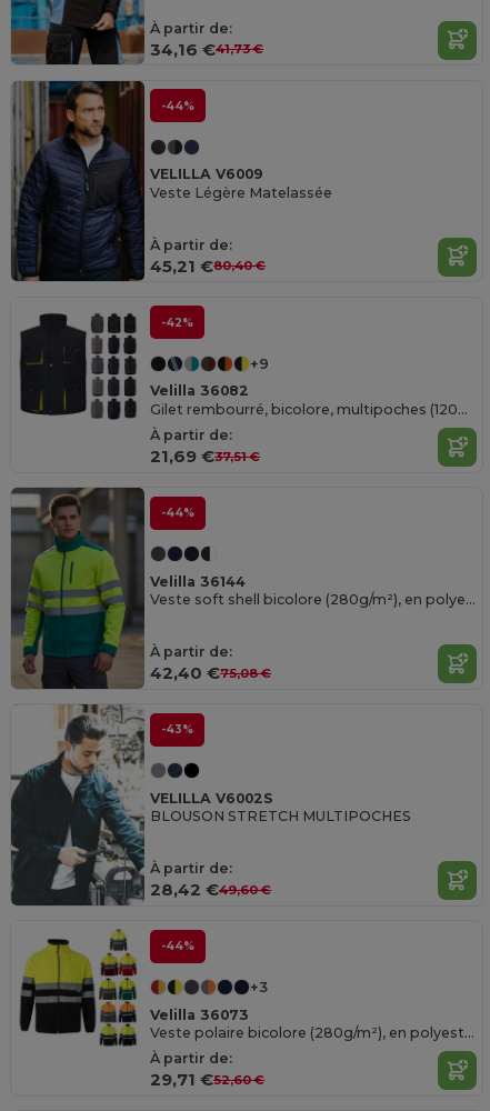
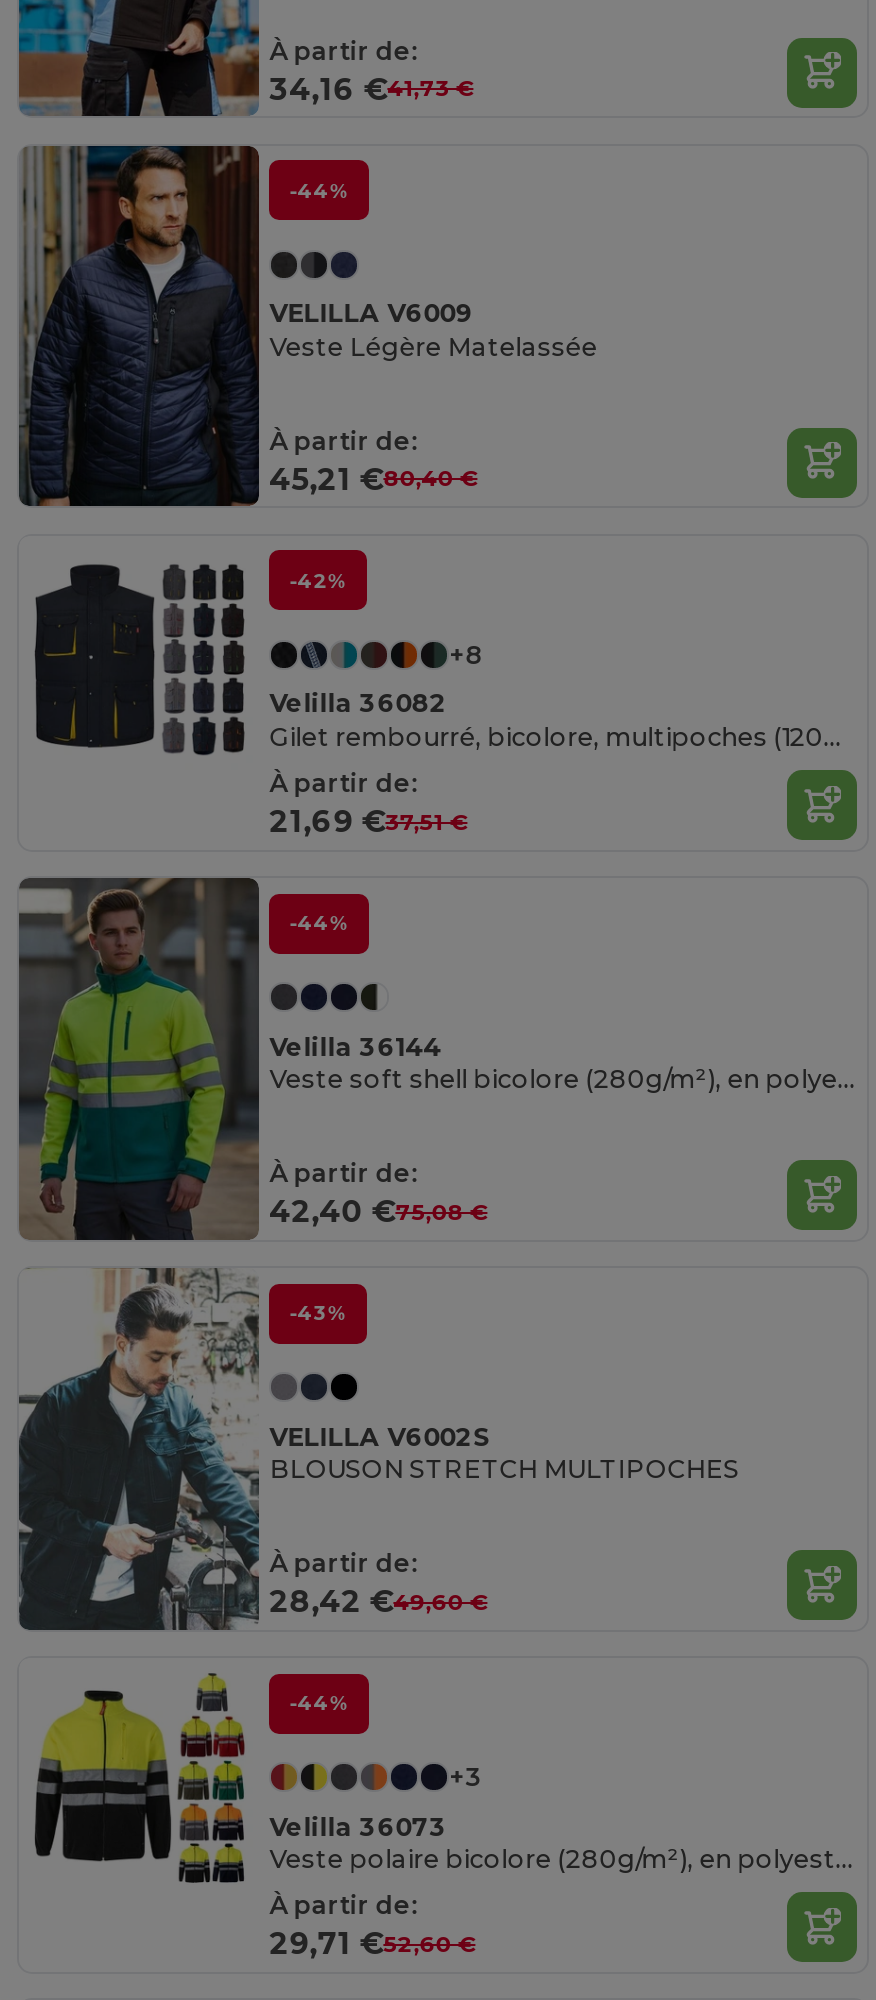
- +9
+ +8
